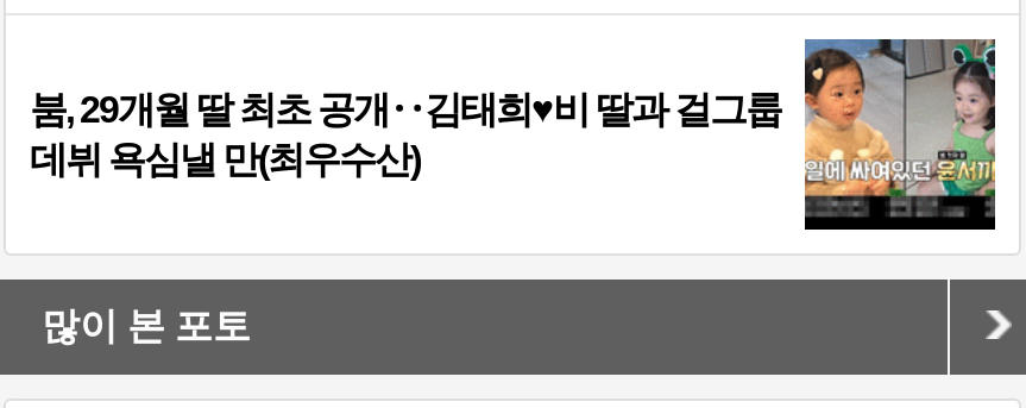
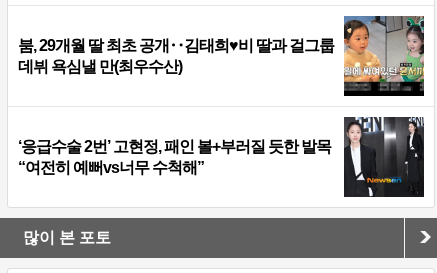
+ [image]
+ ‘응급수술 2번’ 고현정, 패인 볼+부러질 듯한 발목
+ “여전히 예뻐vs너무 수척해”
